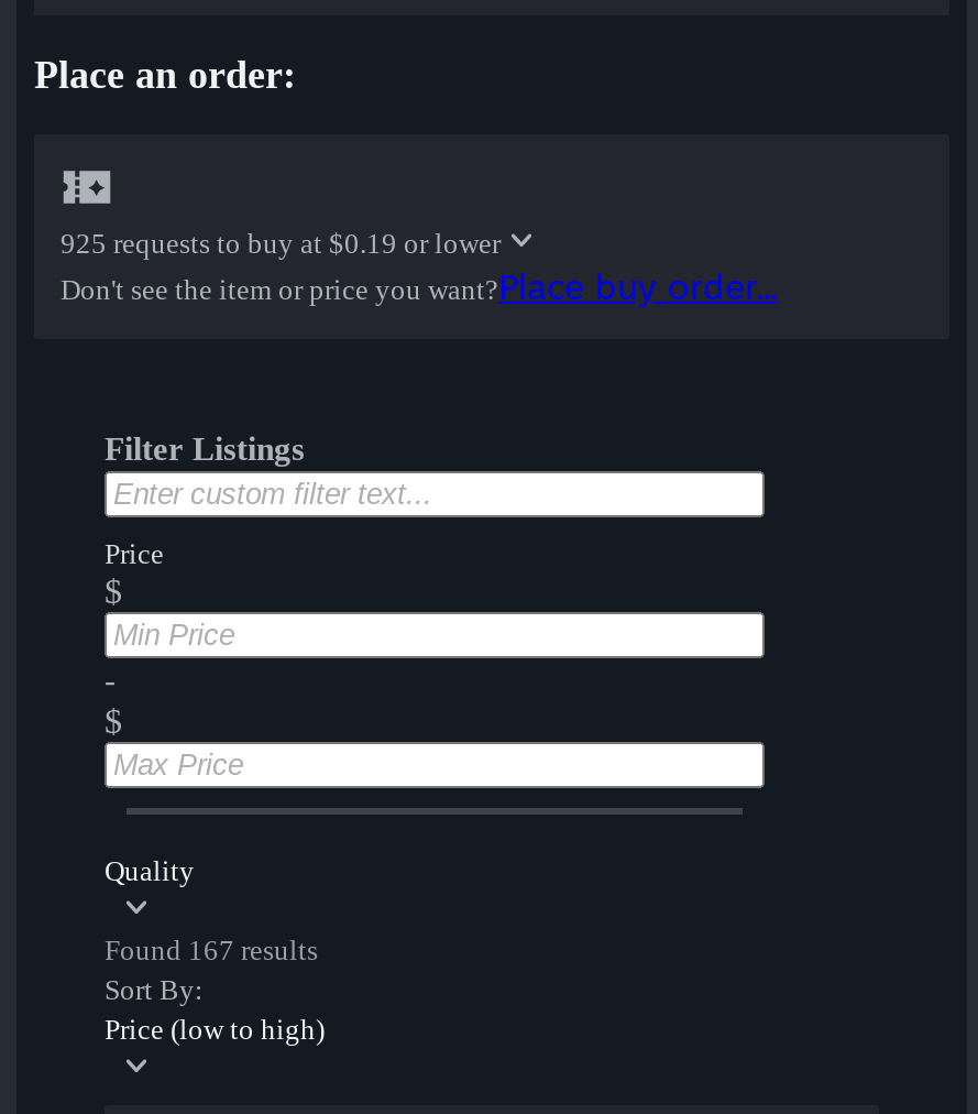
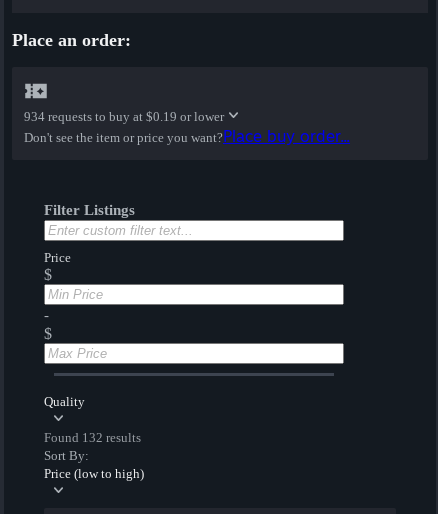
- 925 requests to buy at $0.19 or lower
+ 934 requests to buy at $0.19 or lower

- Found 167 results
+ Found 132 results
